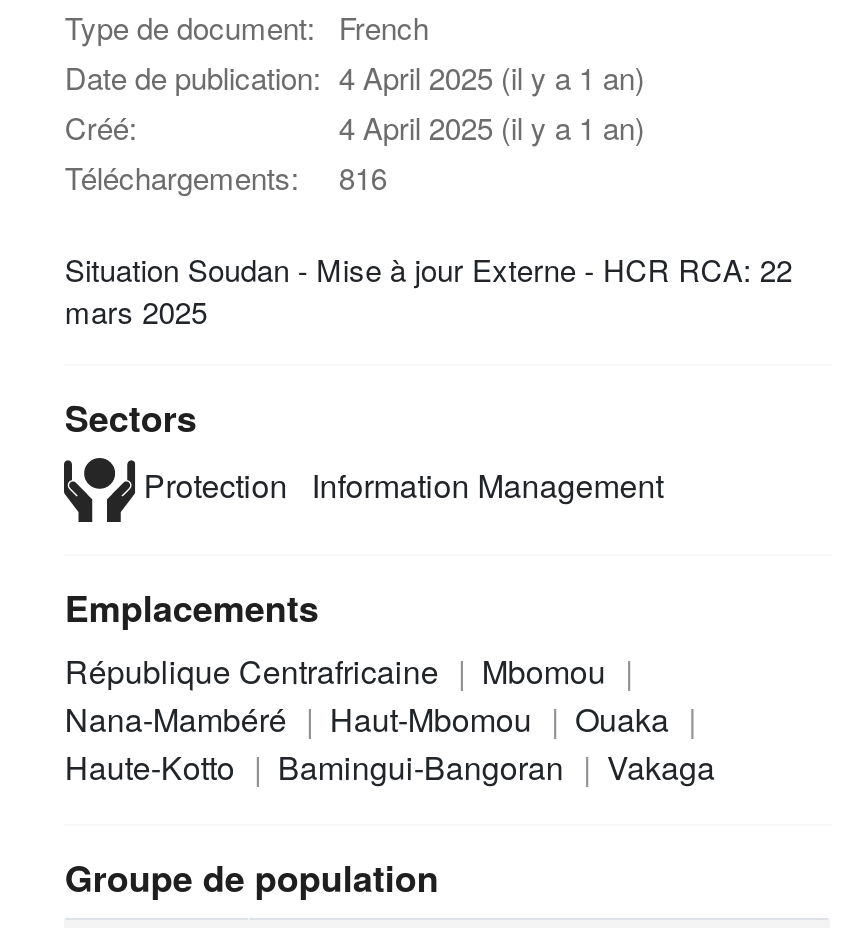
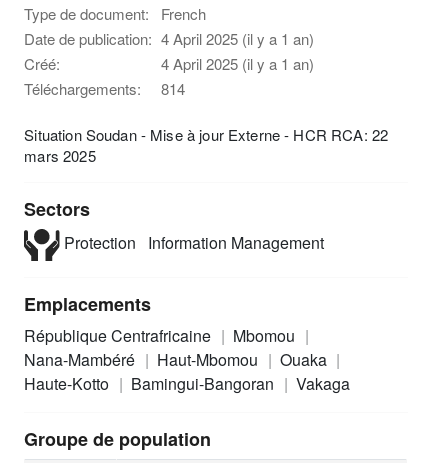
- Téléchargements: 816
+ Téléchargements: 814
